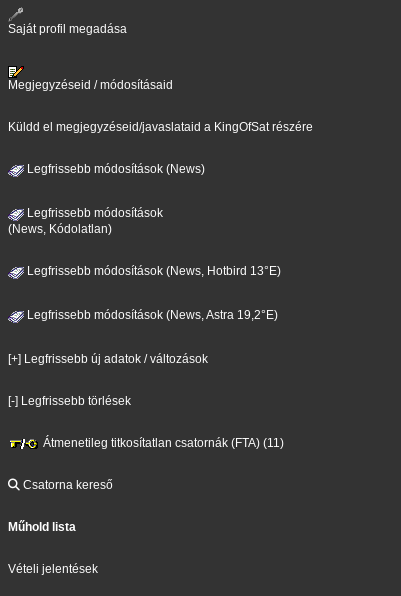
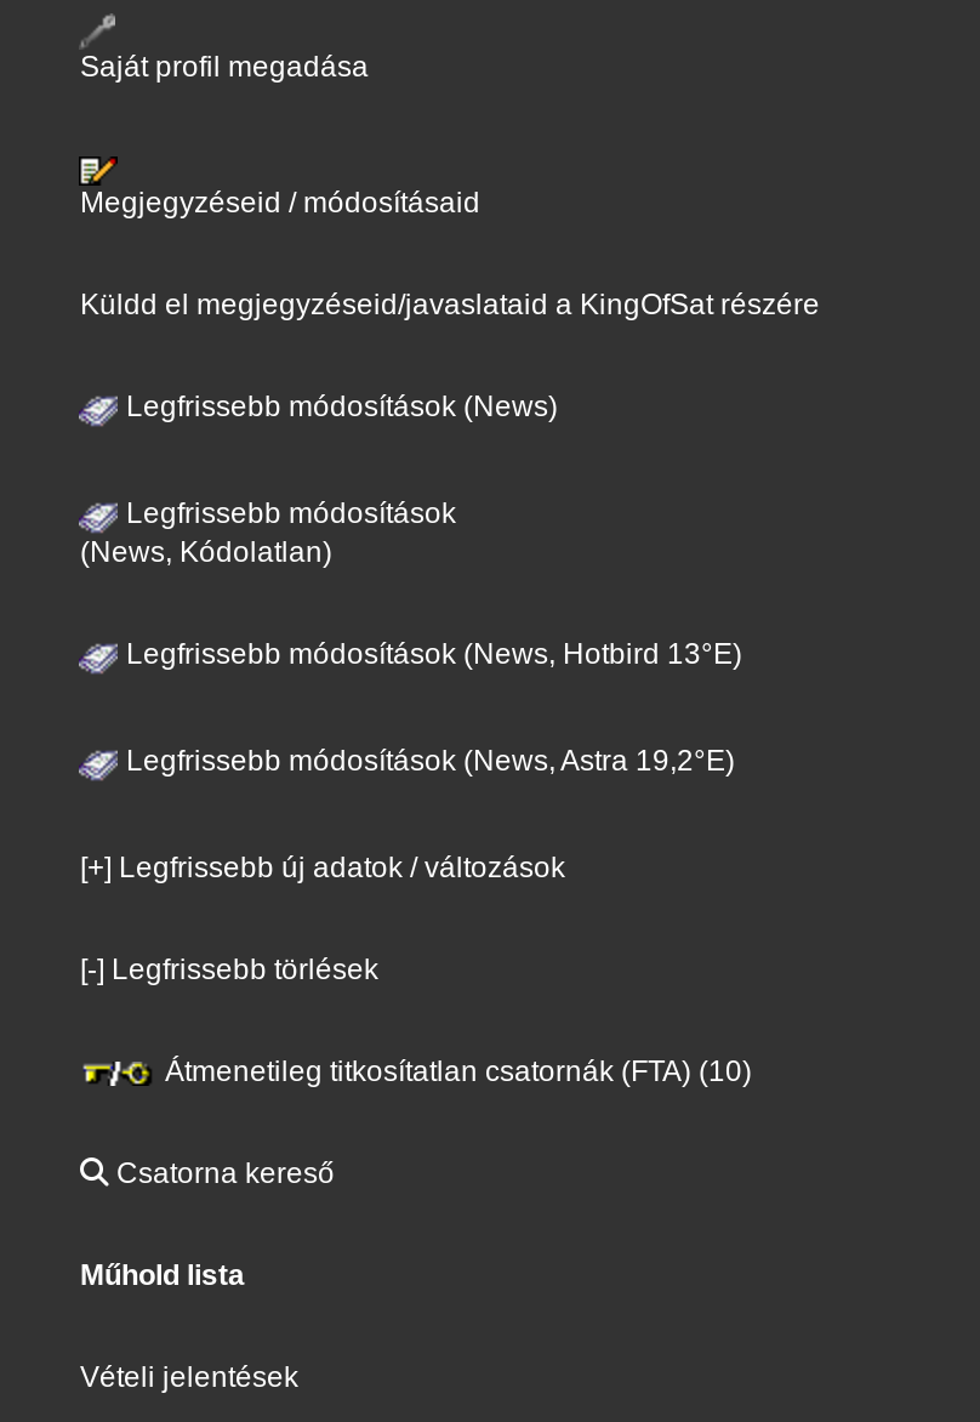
- Átmenetileg titkosítatlan csatornák (FTA) (11)
+ Átmenetileg titkosítatlan csatornák (FTA) (10)
